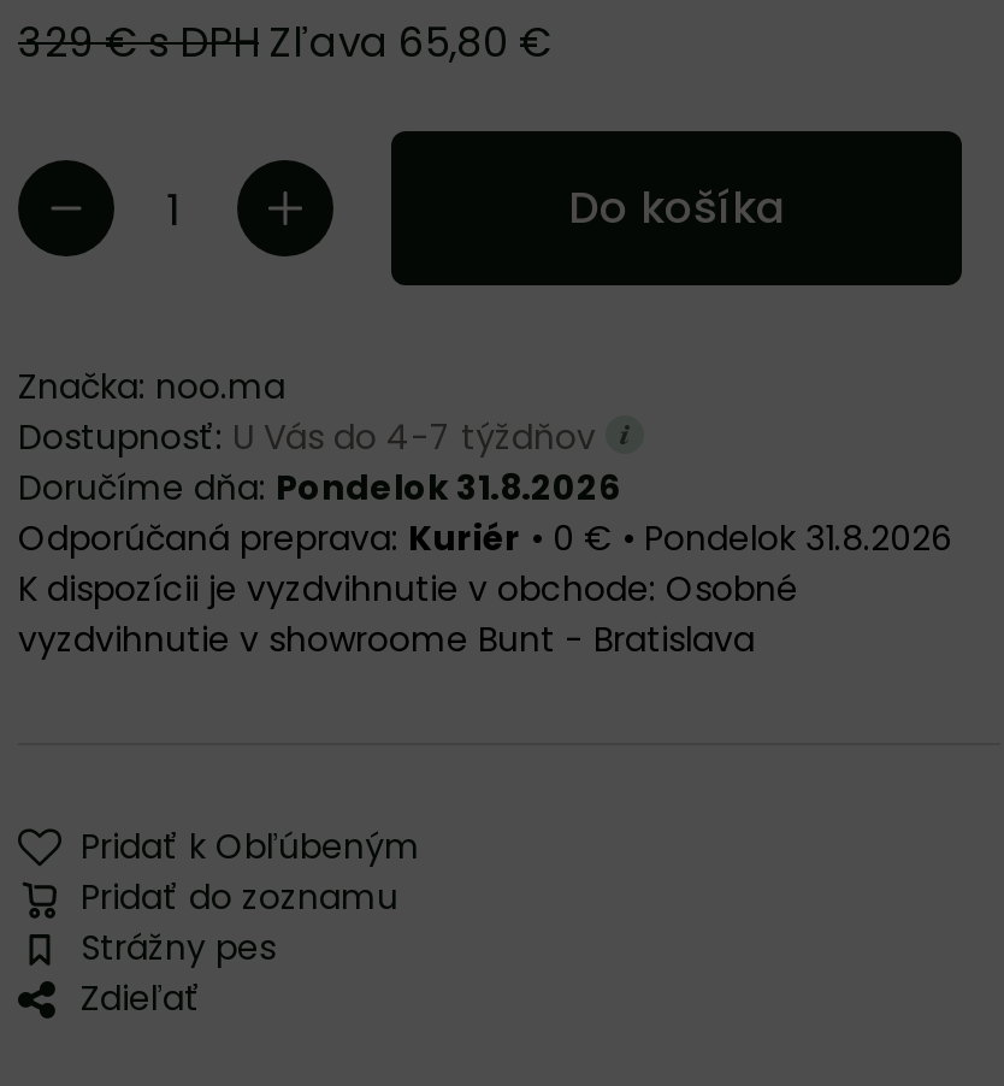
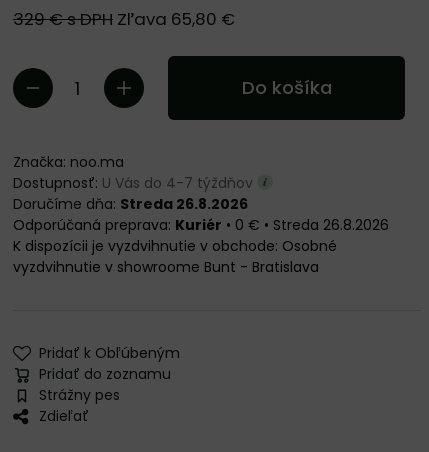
- Doručíme dňa: Pondelok 31.8.2026
+ Doručíme dňa: Streda 26.8.2026

- Kuriér • 0 € • Pondelok 31.8.2026
+ Kuriér • 0 € • Streda 26.8.2026
